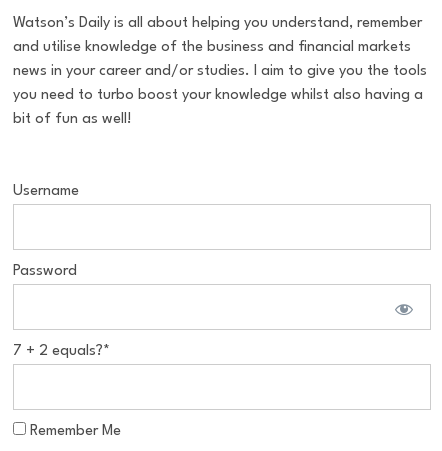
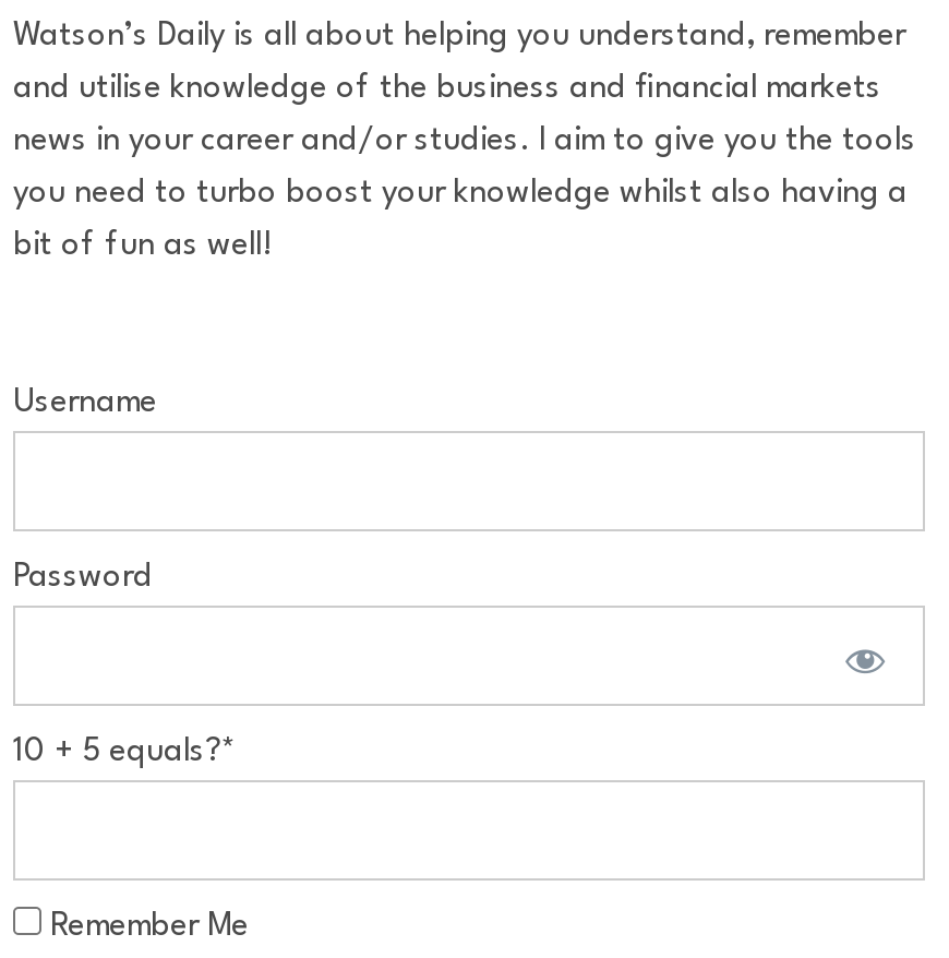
- 7 + 2 equals?*
+ 10 + 5 equals?*
